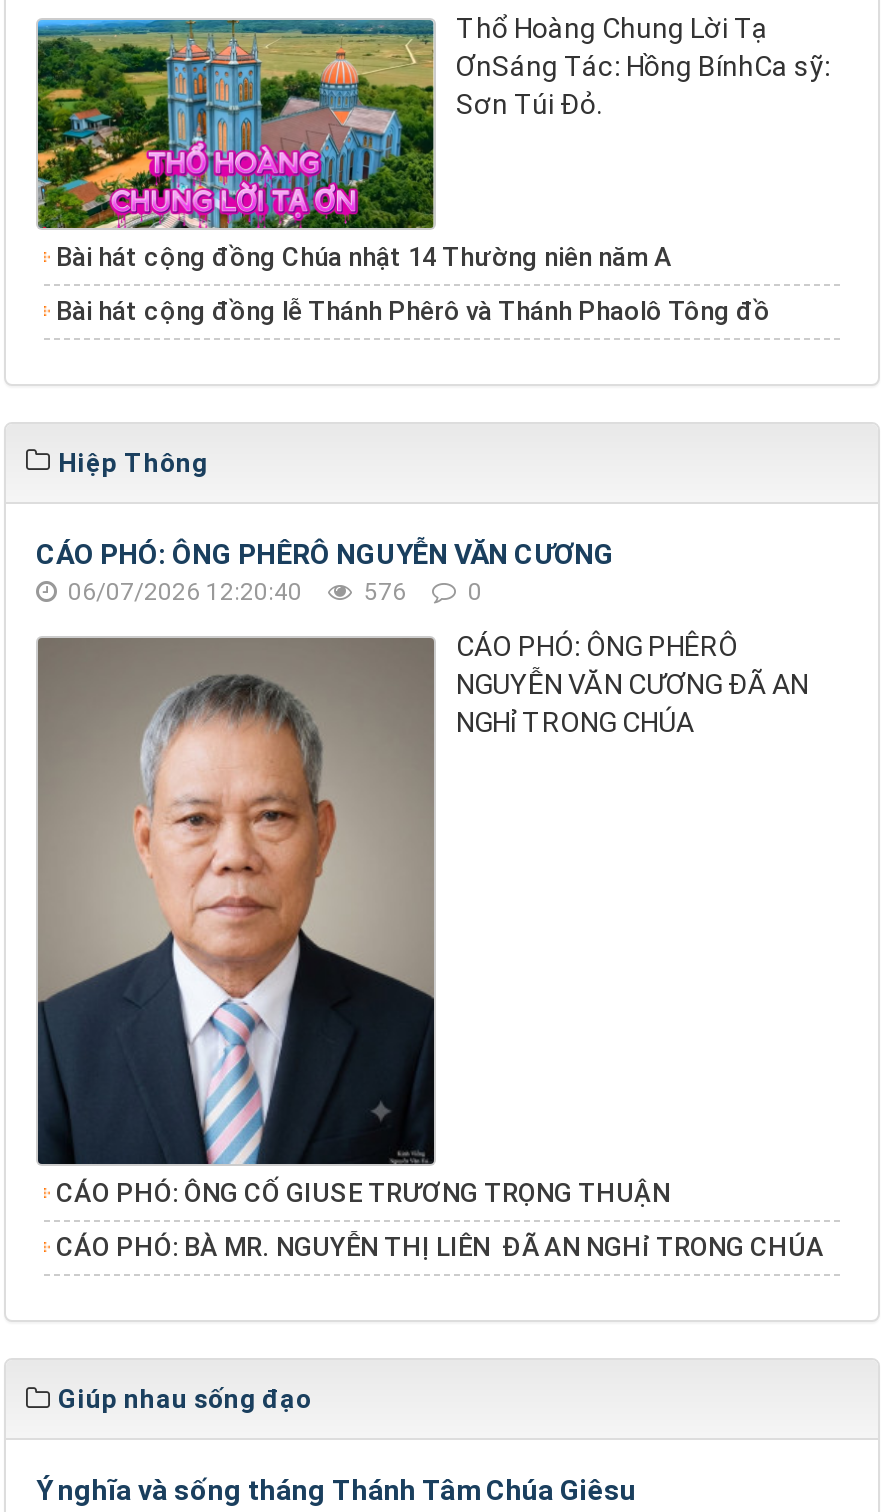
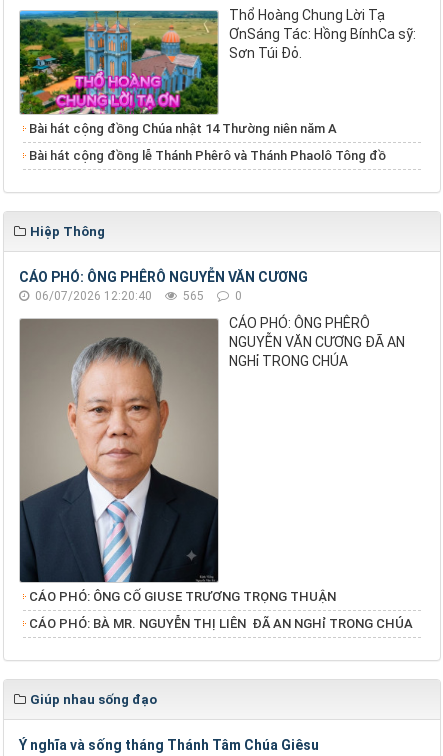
- 06/07/2026 12:20:40 576 0
+ 06/07/2026 12:20:40 565 0
